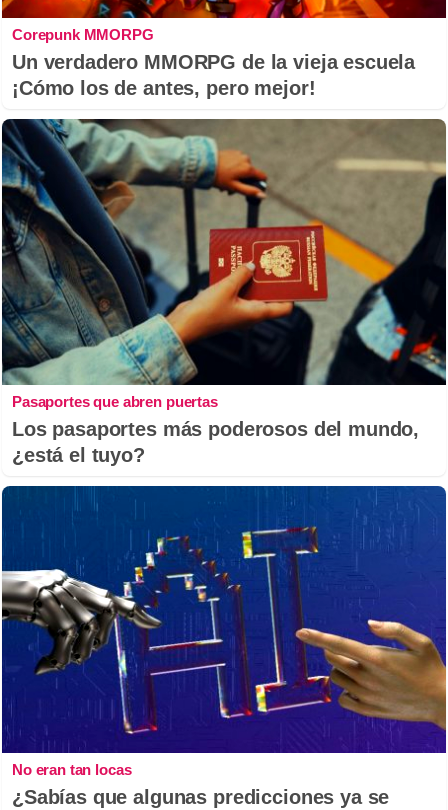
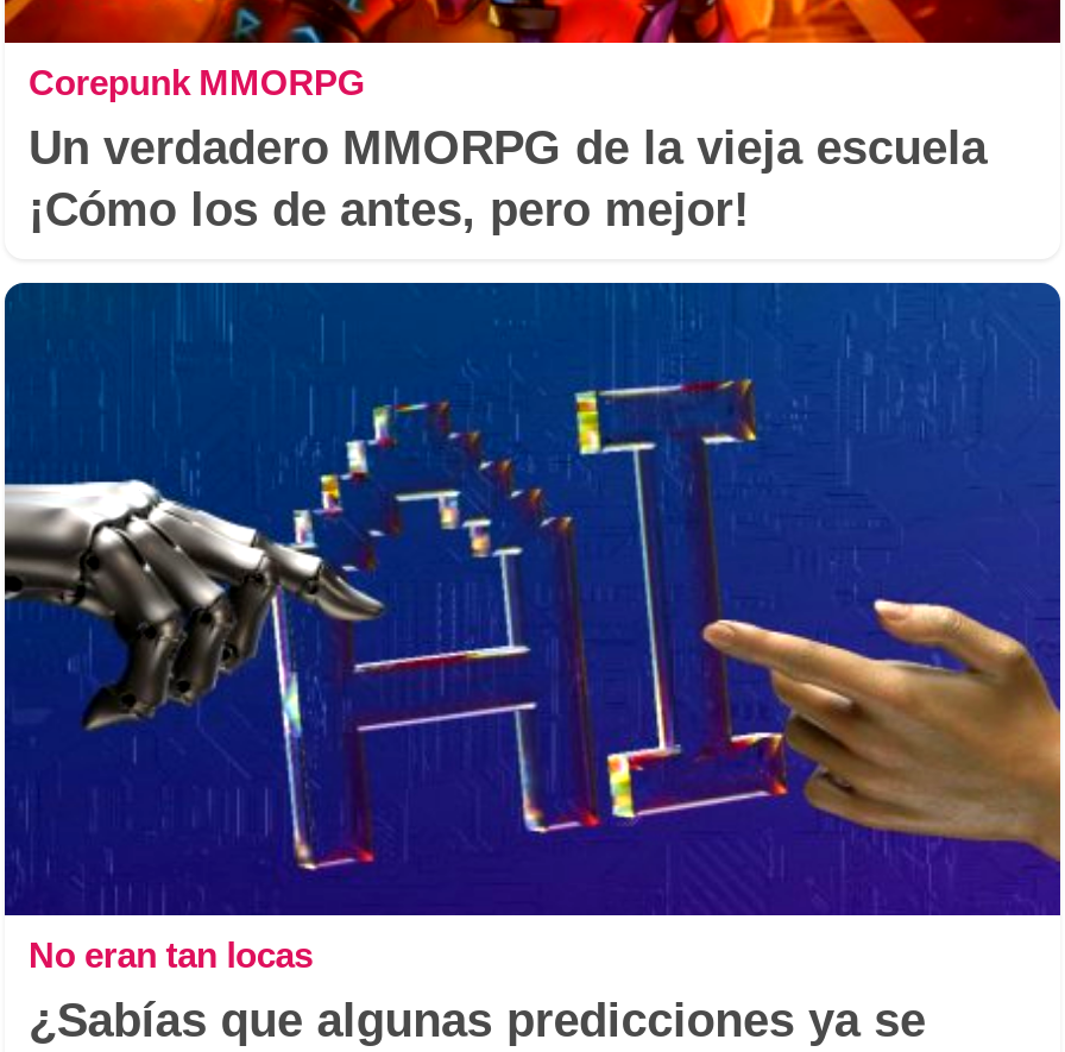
- [image]
- Pasaportes que abren puertas
- Los pasaportes más poderosos del mundo,
- ¿está el tuyo?
